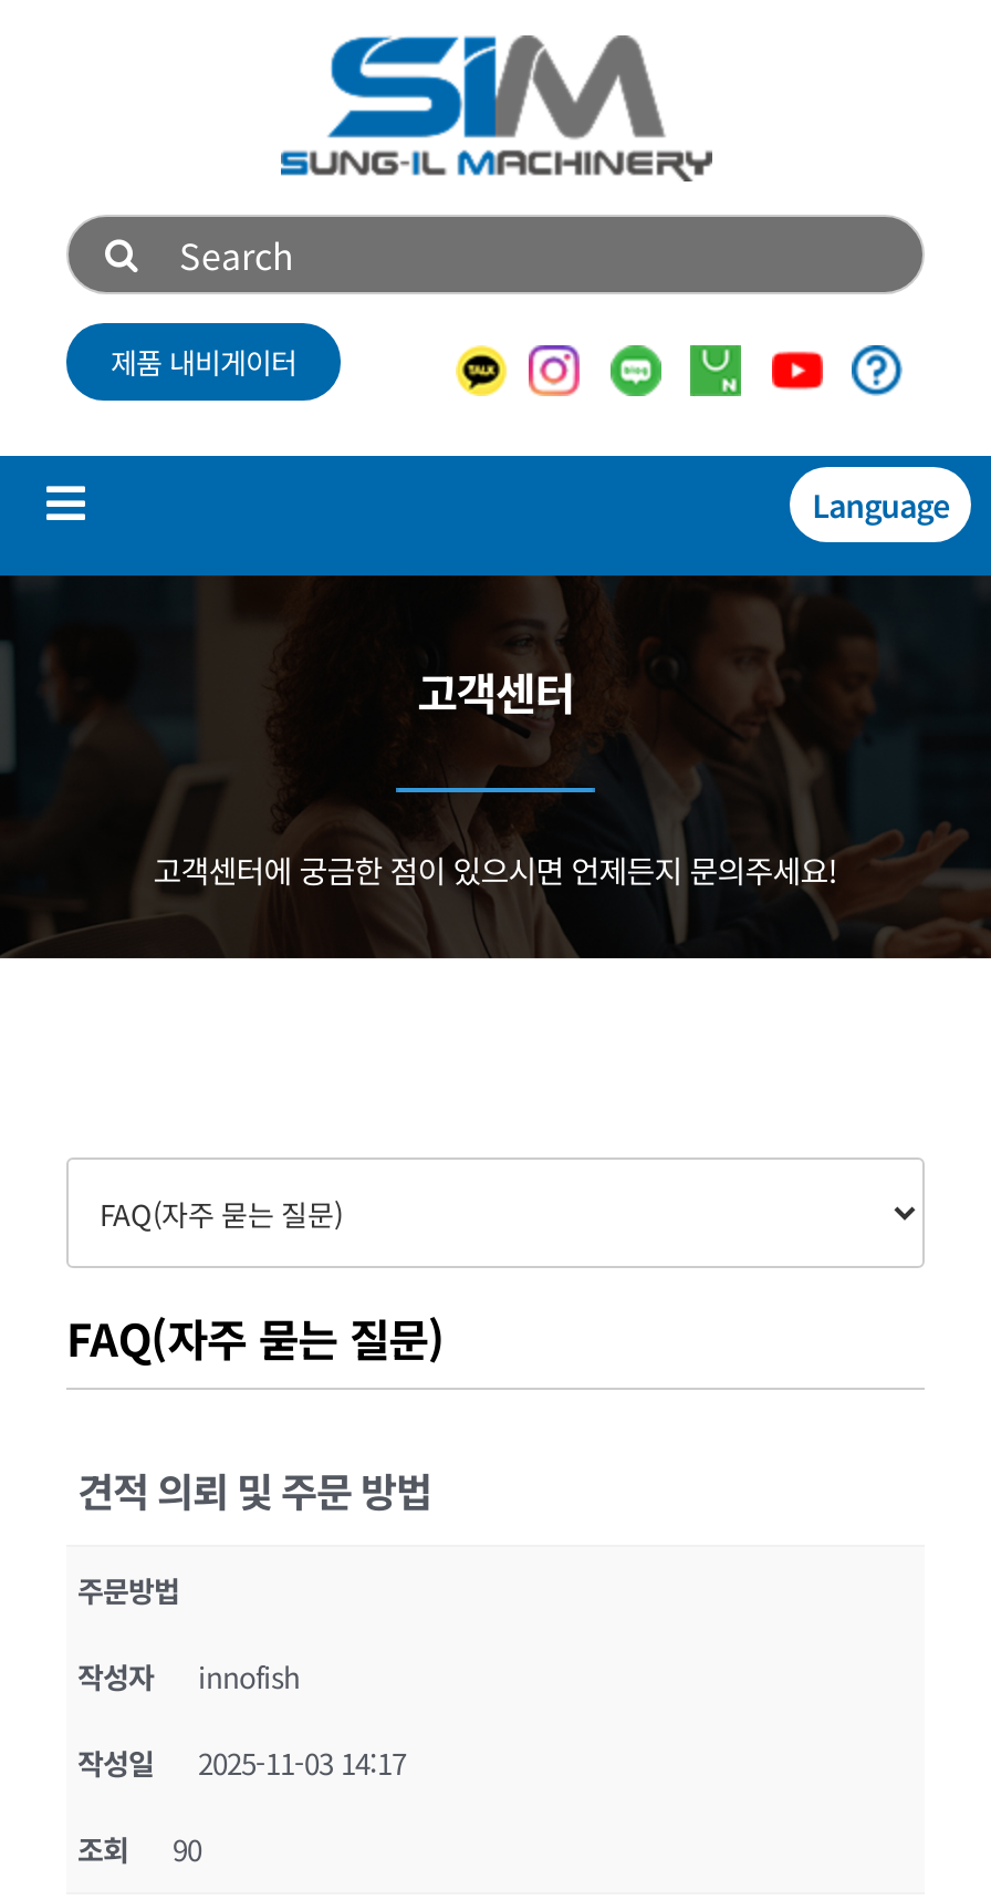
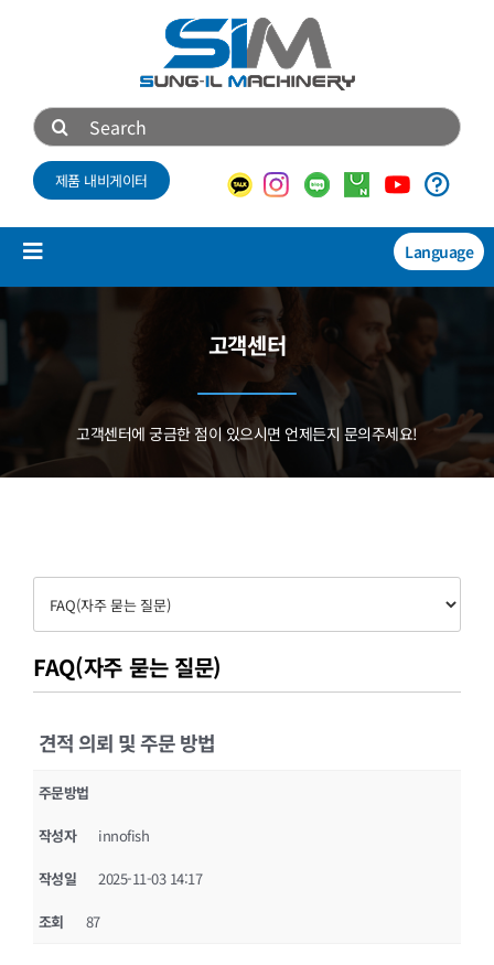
- 조회 90
+ 조회 87
